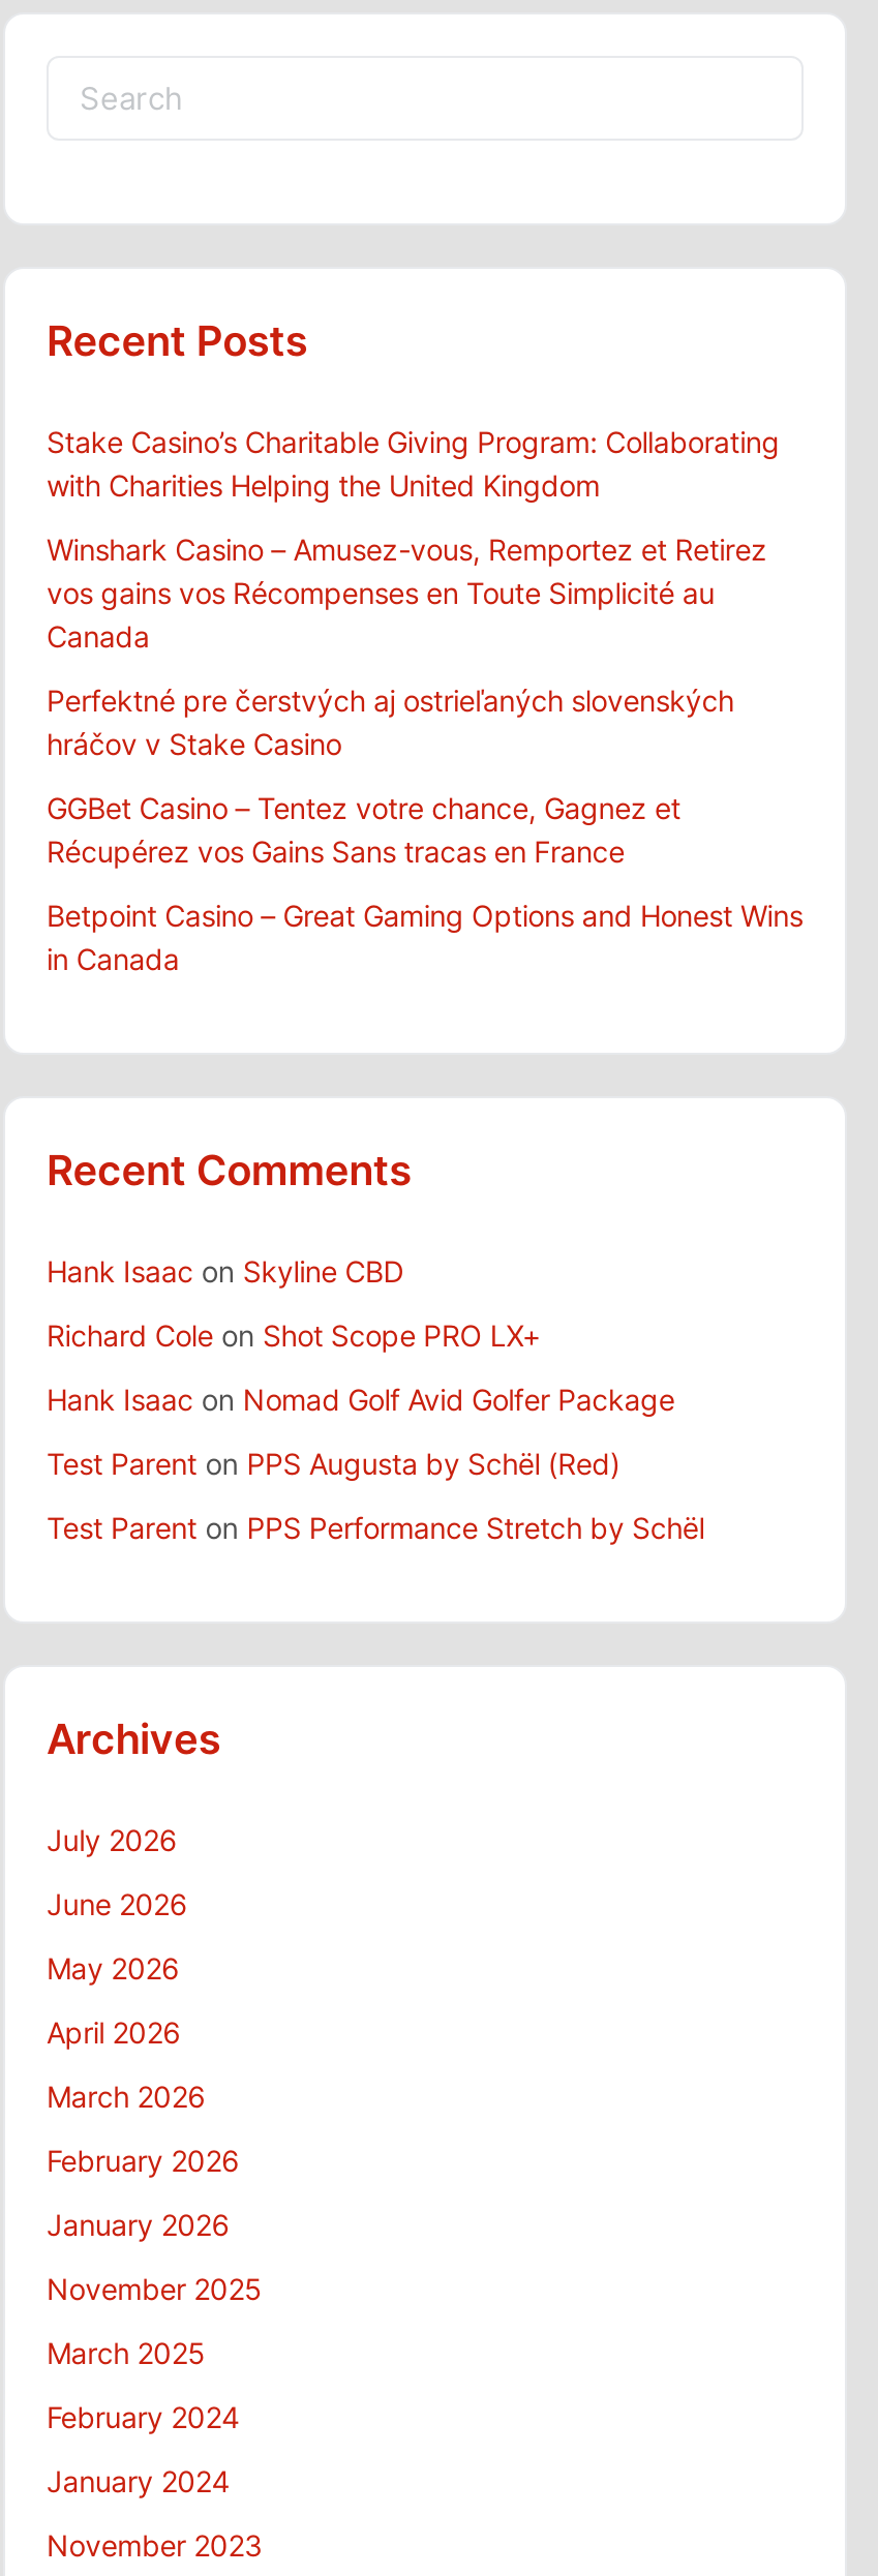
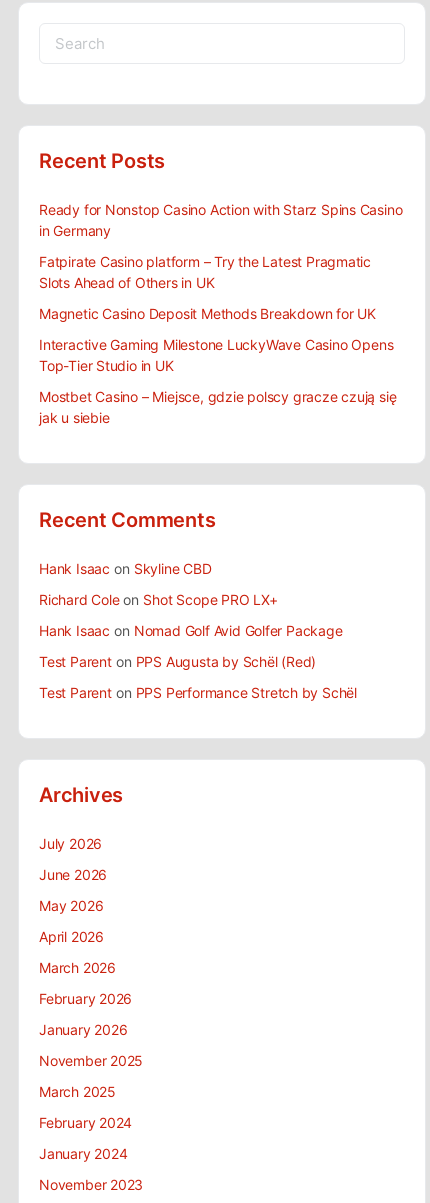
- Stake Casino’s Charitable Giving Program: Collaborating
- with Charities Helping the United Kingdom
+ Ready for Nonstop Casino Action with Starz Spins Casino
+ in Germany

- Winshark Casino – Amusez-vous, Remportez et Retirez
- vos gains vos Récompenses en Toute Simplicité au
- Canada
+ Fatpirate Casino platform – Try the Latest Pragmatic
+ Slots Ahead of Others in UK

- Perfektné pre čerstvých aj ostrieľaných slovenských
- hráčov v Stake Casino
+ Magnetic Casino Deposit Methods Breakdown for UK

- GGBet Casino – Tentez votre chance, Gagnez et
- Récupérez vos Gains Sans tracas en France
+ Interactive Gaming Milestone LuckyWave Casino Opens
+ Top-Tier Studio in UK

- Betpoint Casino – Great Gaming Options and Honest Wins
- in Canada
+ Mostbet Casino – Miejsce, gdzie polscy gracze czują się
+ jak u siebie
